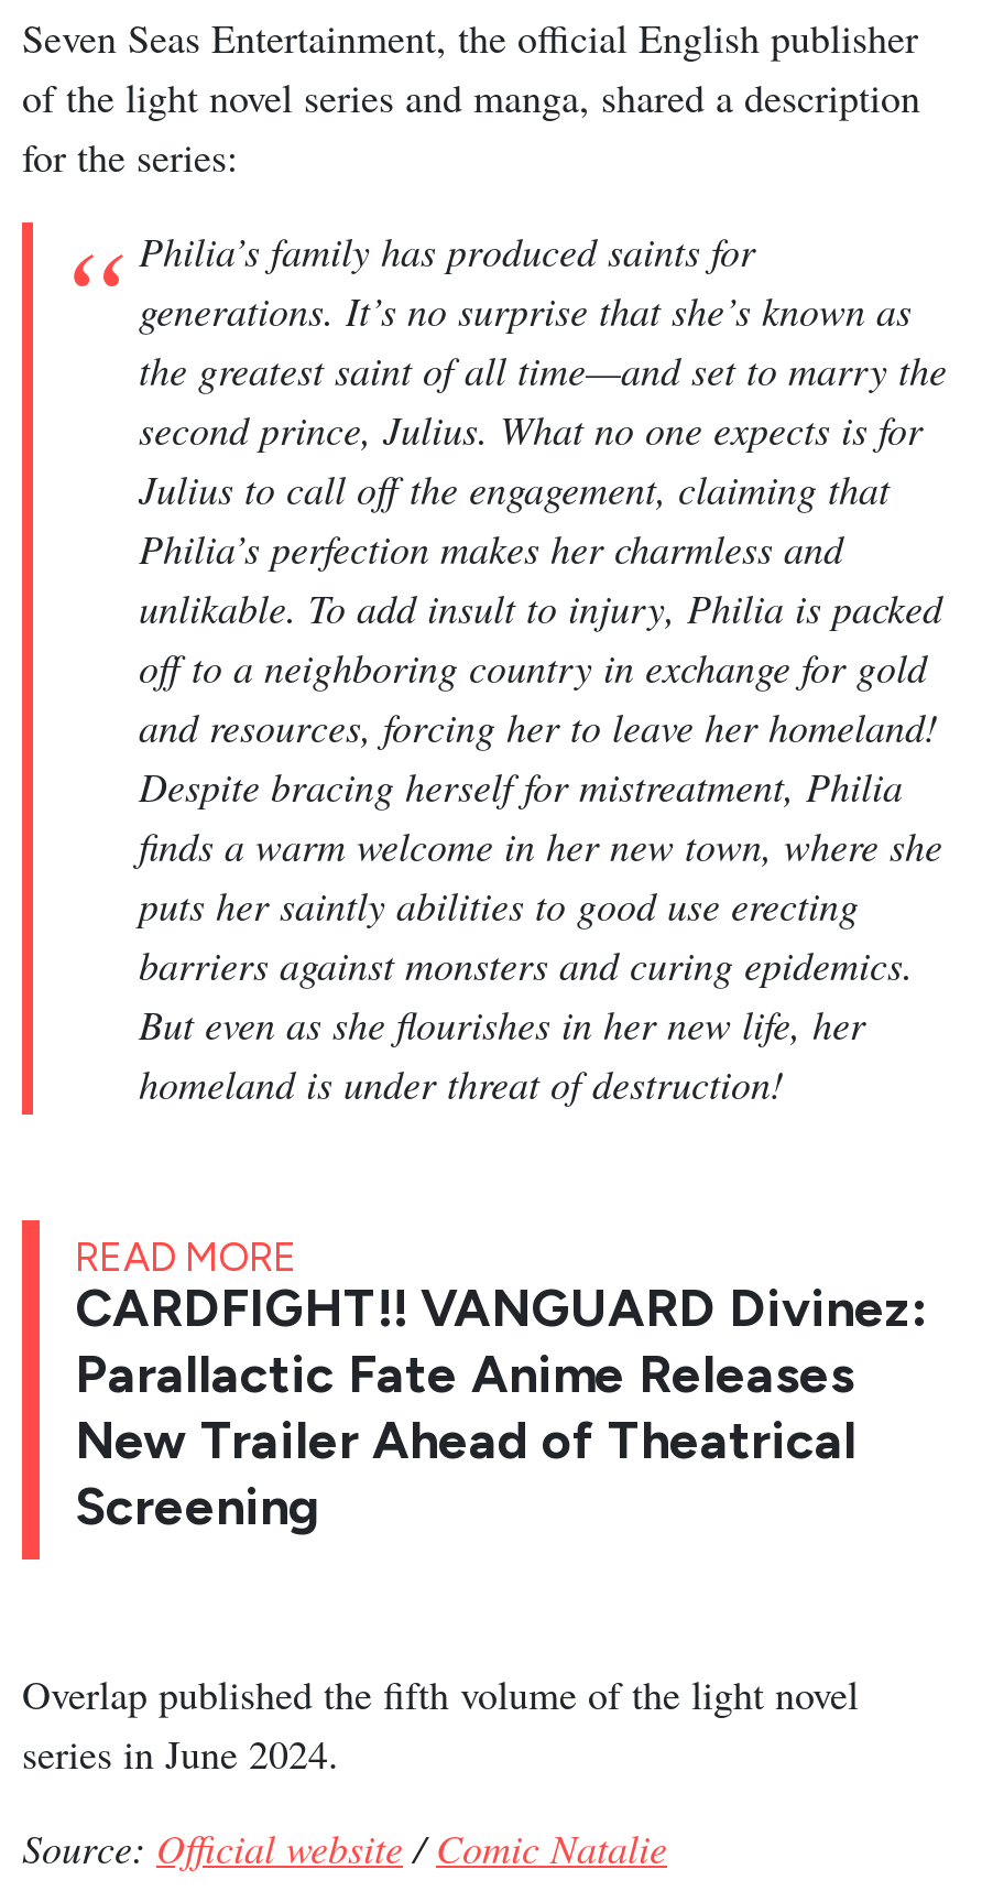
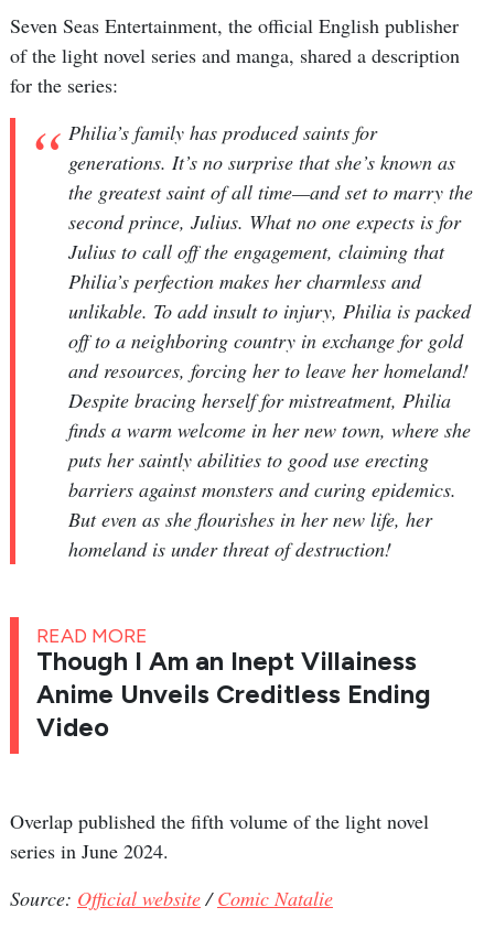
- CARDFIGHT!! VANGUARD Divinez:
- Parallactic Fate Anime Releases
- New Trailer Ahead of Theatrical
- Screening
+ Though I Am an Inept Villainess
+ Anime Unveils Creditless Ending
+ Video
